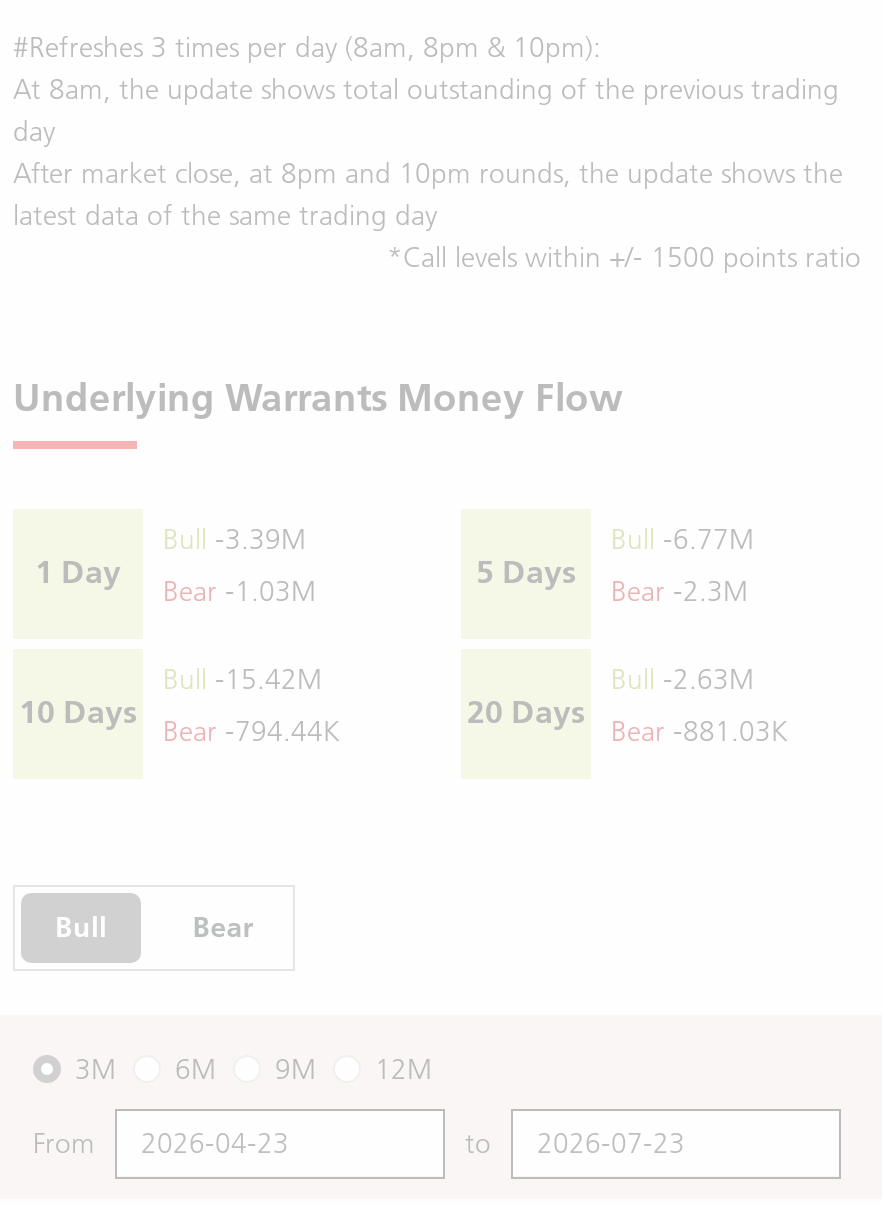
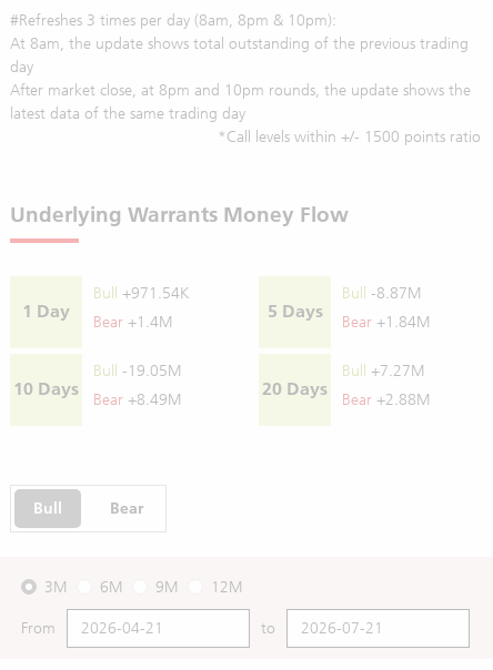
- Bull -3.39M
+ Bull +971.54K

- Bull -6.77M
+ Bull -8.87M

- Bear -1.03M
+ Bear +1.4M

- Bear -2.3M
+ Bear +1.84M

- Bull -15.42M
+ Bull -19.05M

- Bull -2.63M
+ Bull +7.27M

- Bear -794.44K
+ Bear +8.49M

- Bear -881.03K
+ Bear +2.88M
